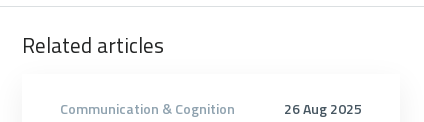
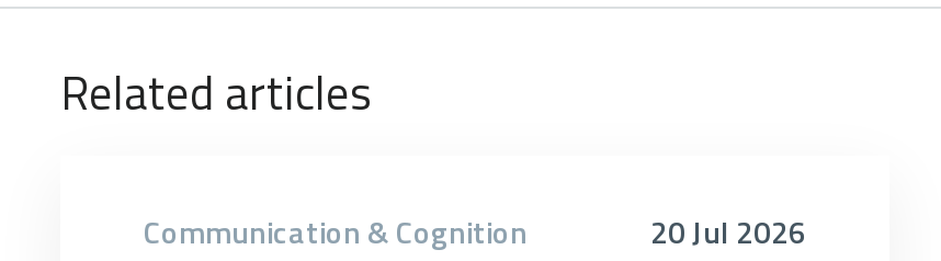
- 26 Aug 2025
+ 20 Jul 2026
